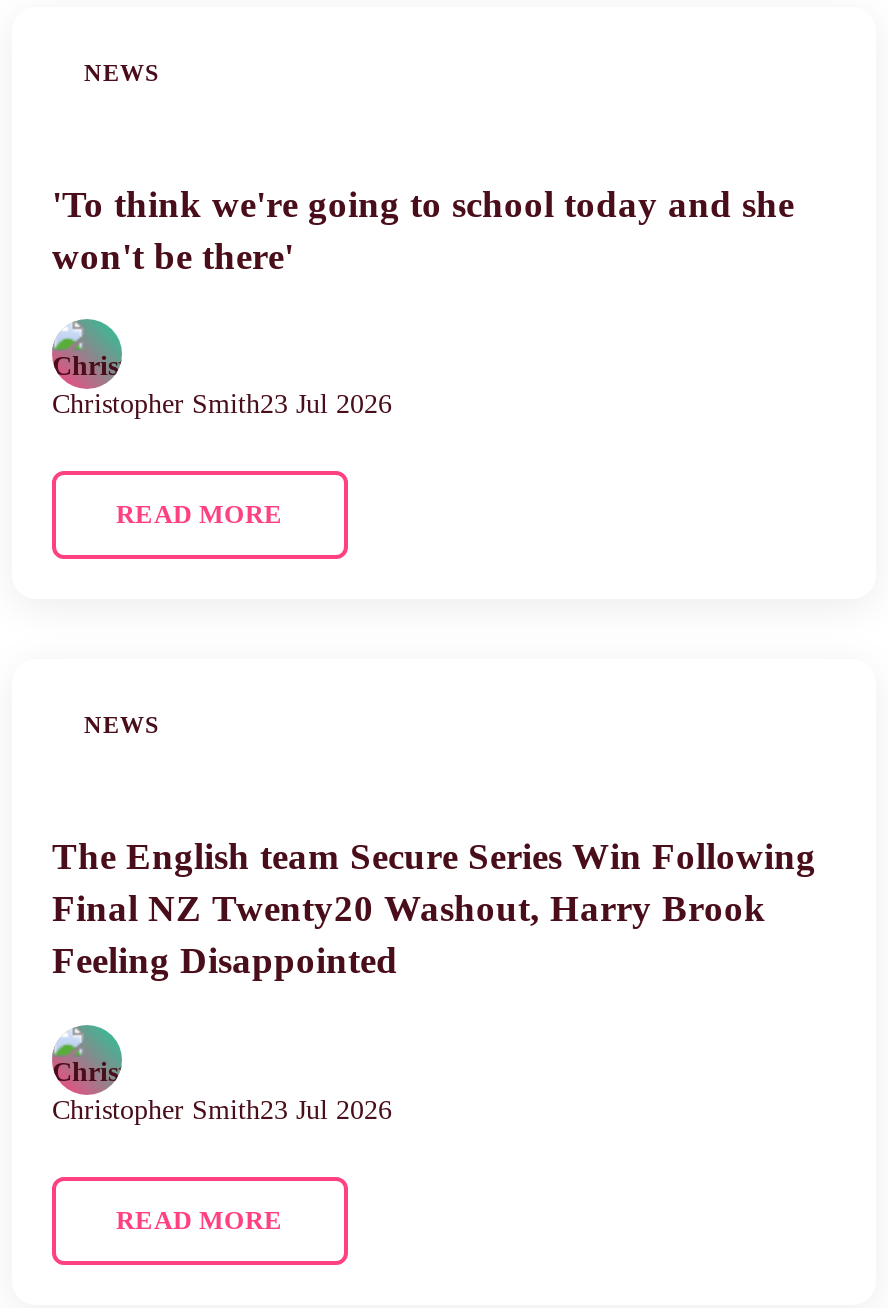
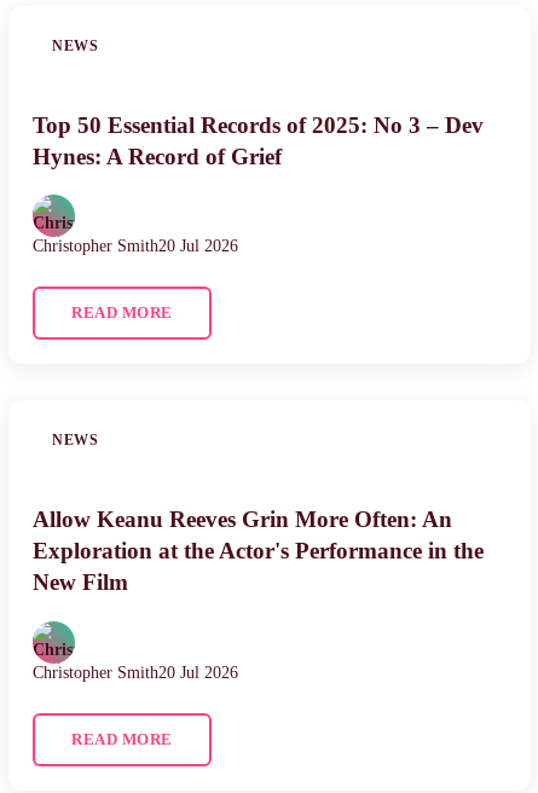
- 'To think we're going to school today and she
- won't be there'
+ Top 50 Essential Records of 2025: No 3 – Dev
+ Hynes: A Record of Grief

- Christopher Smith23 Jul 2026
+ Christopher Smith20 Jul 2026

- The English team Secure Series Win Following
- Final NZ Twenty20 Washout, Harry Brook
- Feeling Disappointed
+ Allow Keanu Reeves Grin More Often: An
+ Exploration at the Actor's Performance in the
+ New Film

- Christopher Smith23 Jul 2026
+ Christopher Smith20 Jul 2026
